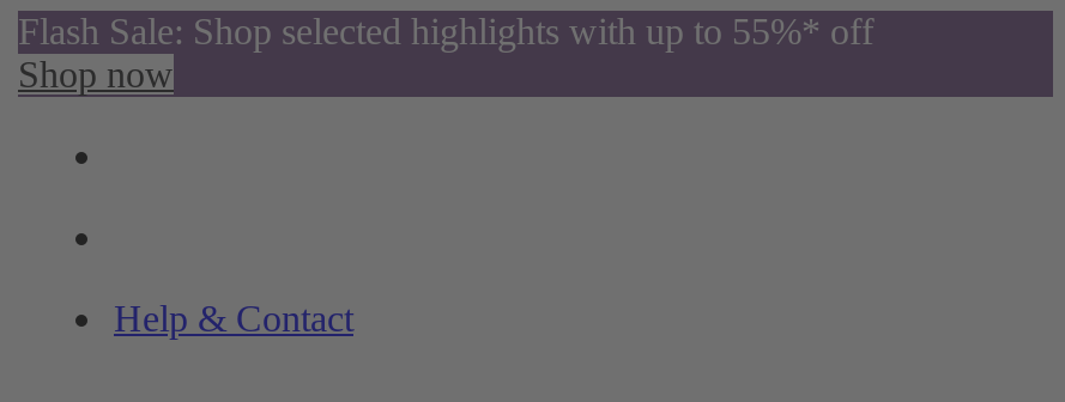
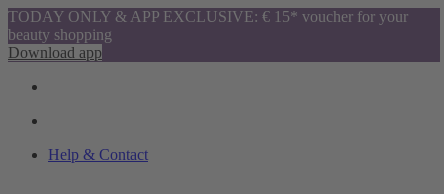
- Flash Sale: Shop selected highlights with up to 55%* off
- Shop now
+ TODAY ONLY & APP EXCLUSIVE: € 15* voucher for your
+ beauty shopping
+ Download app
